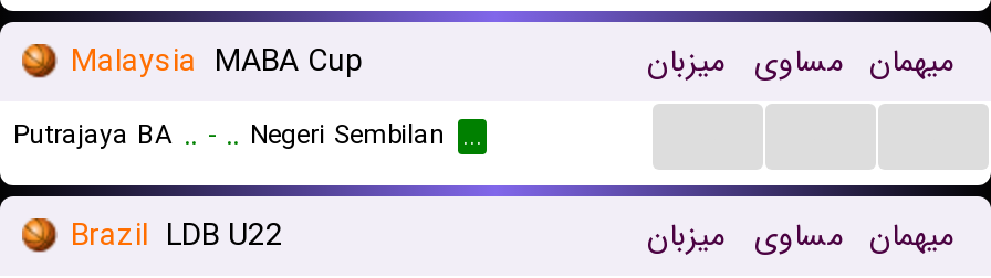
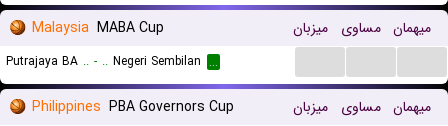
- Brazil LDB U22
+ Philippines PBA Governors Cup
